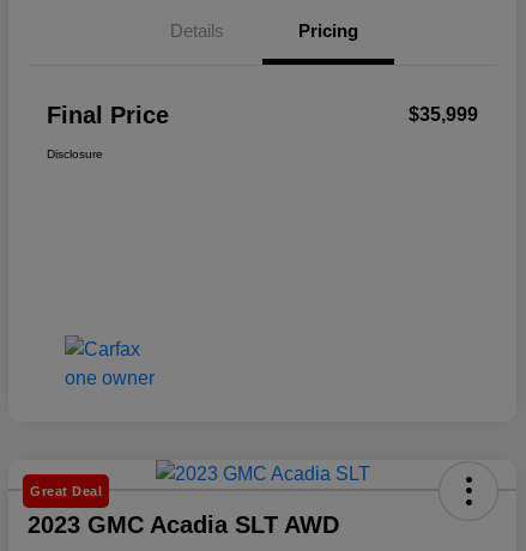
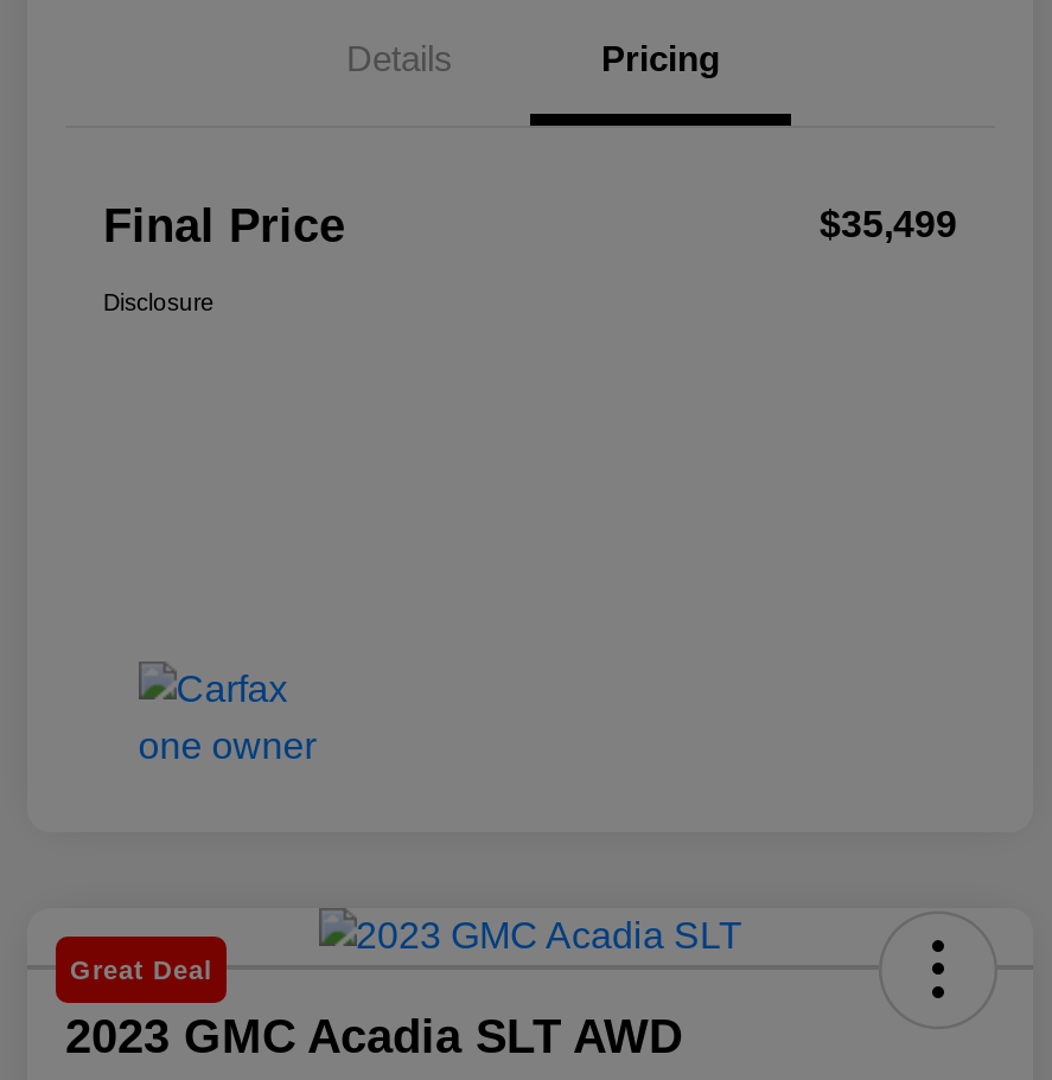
- $35,999
+ $35,499
